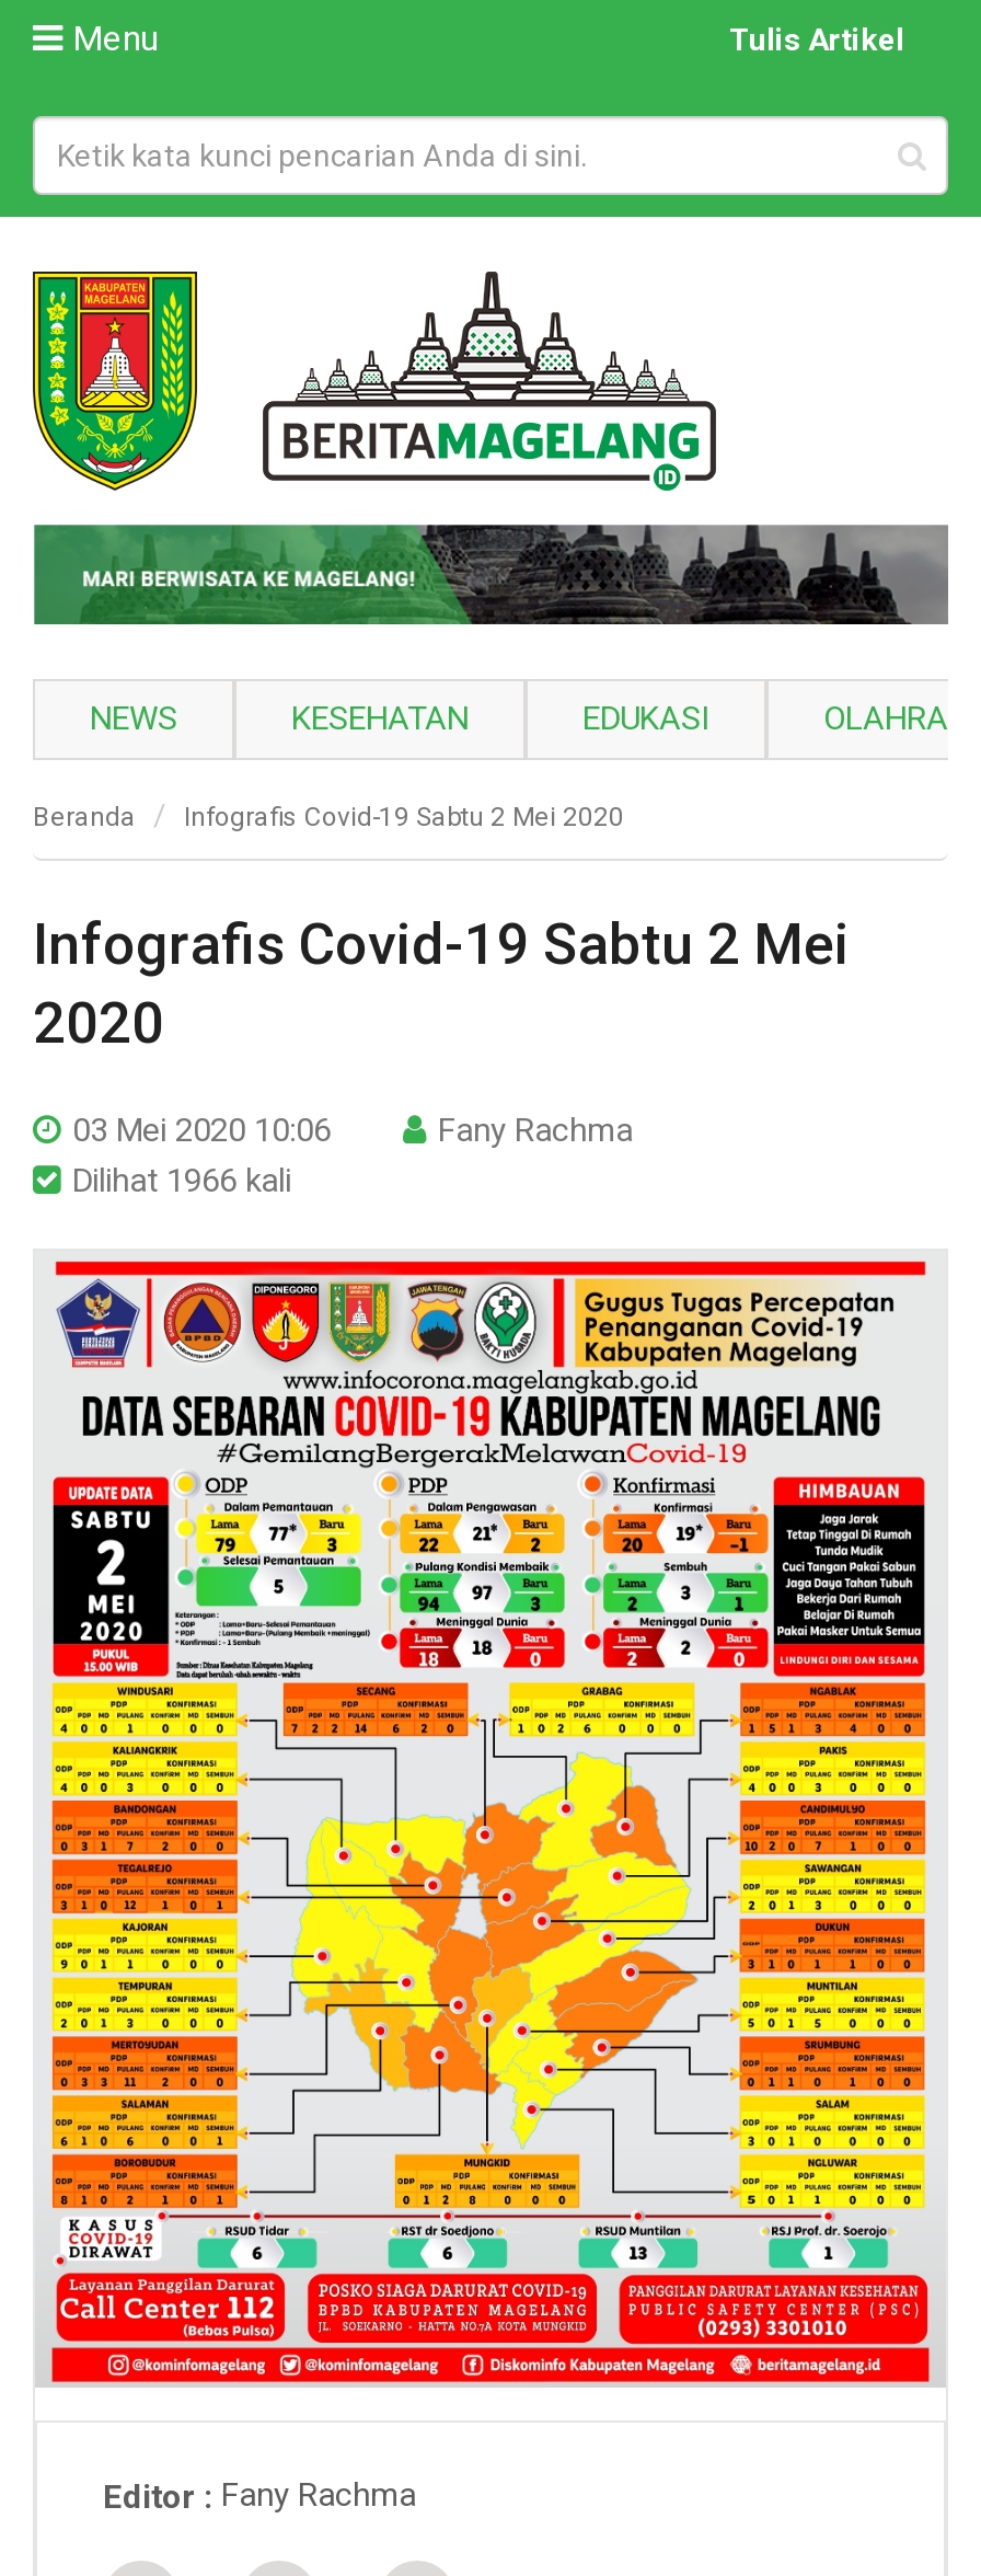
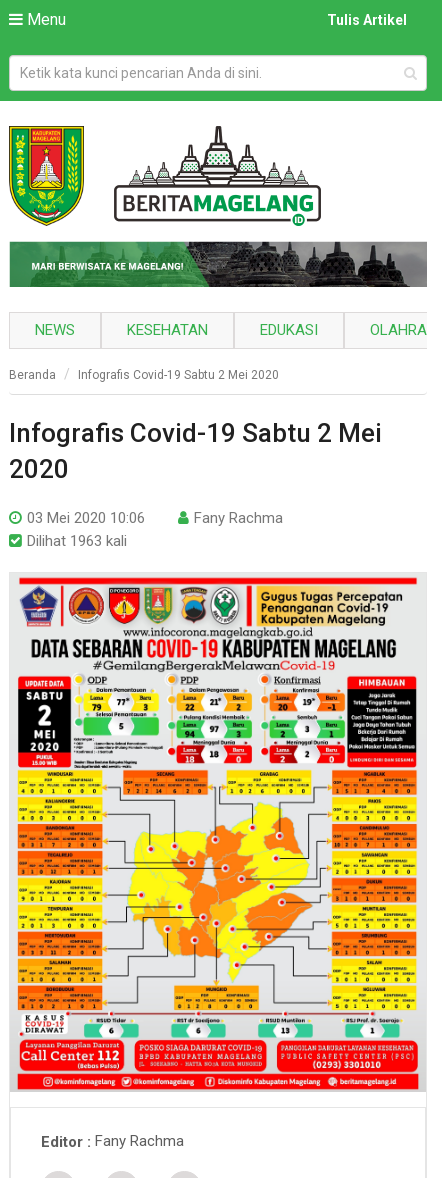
- Dilihat 1966 kali
+ Dilihat 1963 kali
